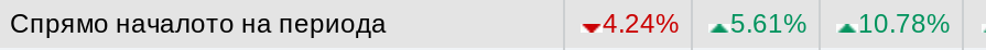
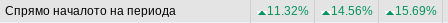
- 4.24%
+ 11.32%

- 5.61%
+ 14.56%

- 10.78%
+ 15.69%
